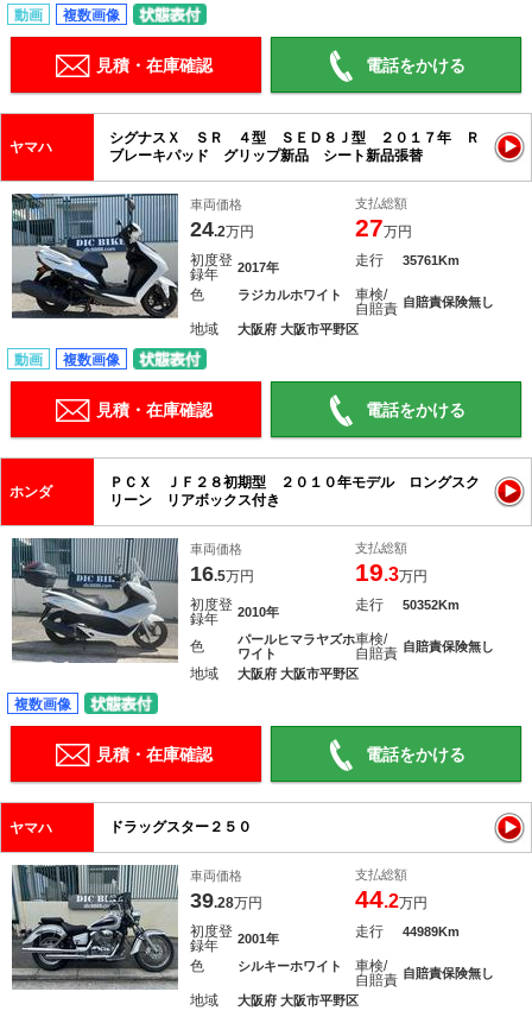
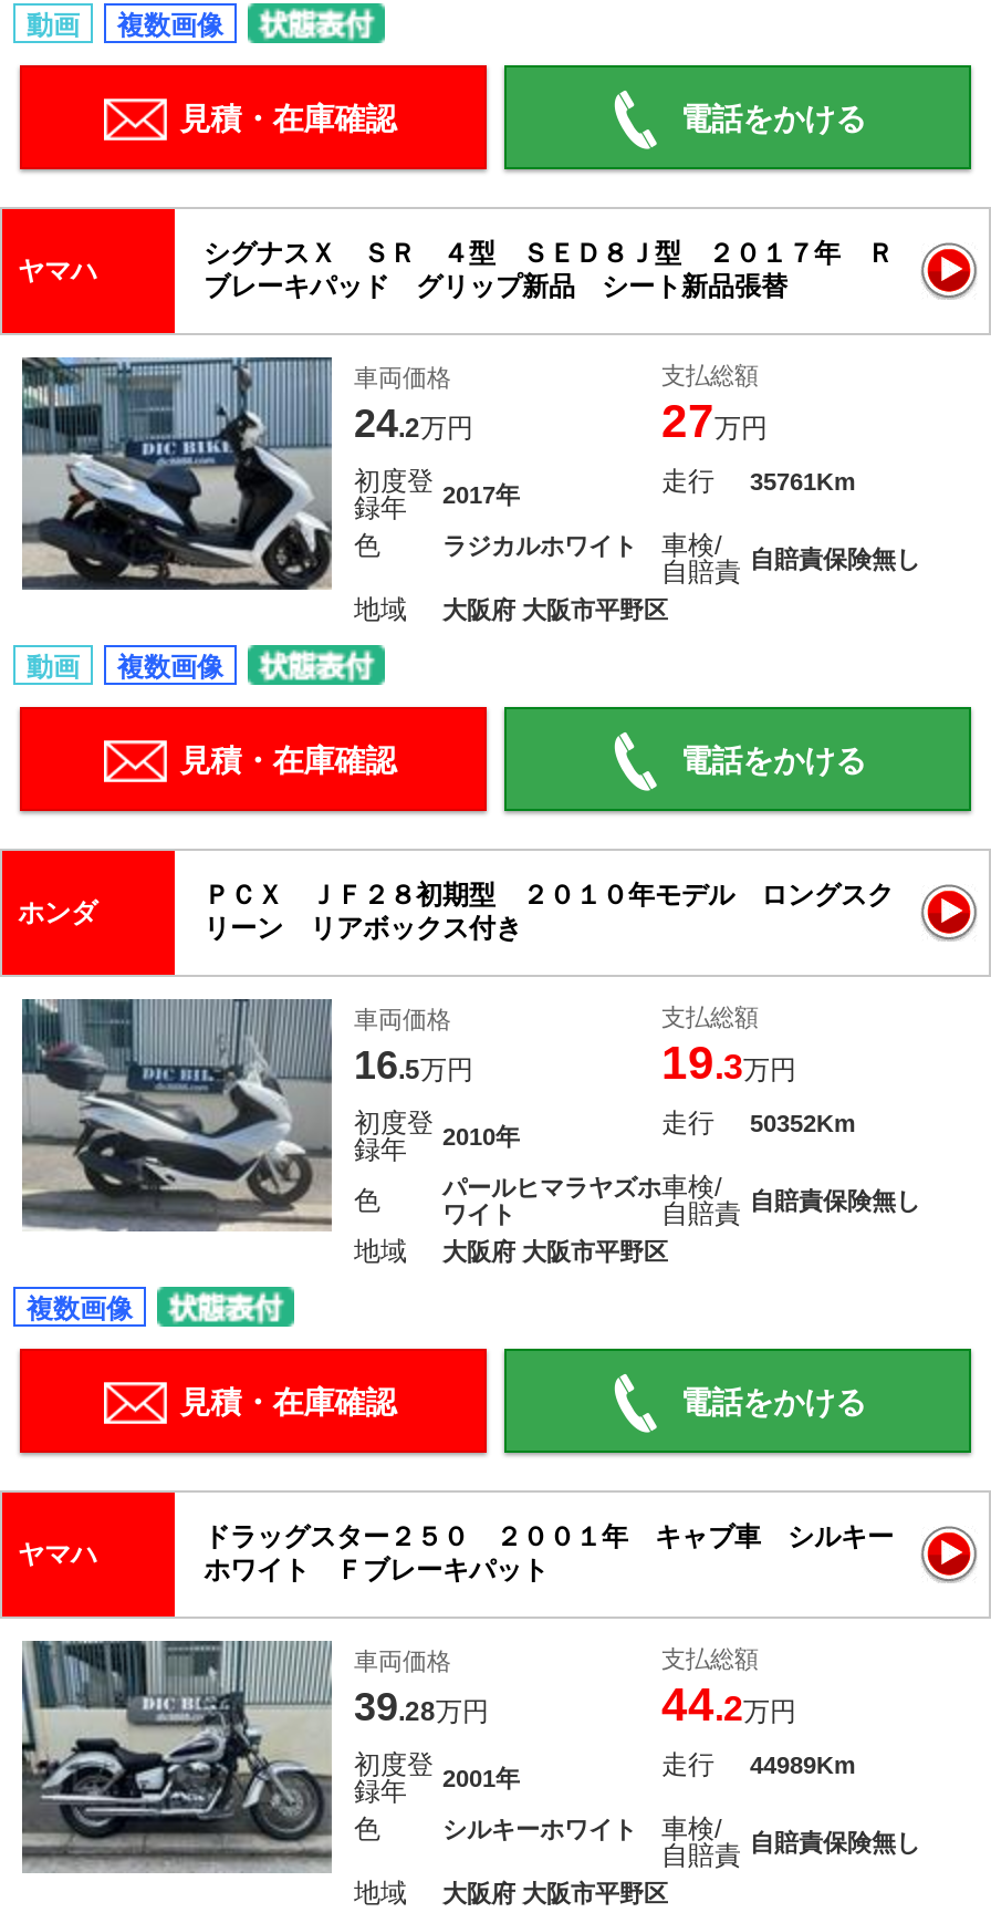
- ドラッグスター２５０
+ ドラッグスター２５０ ２００１年 キャブ車 シルキー
+ ホワイト Ｆブレーキパット
